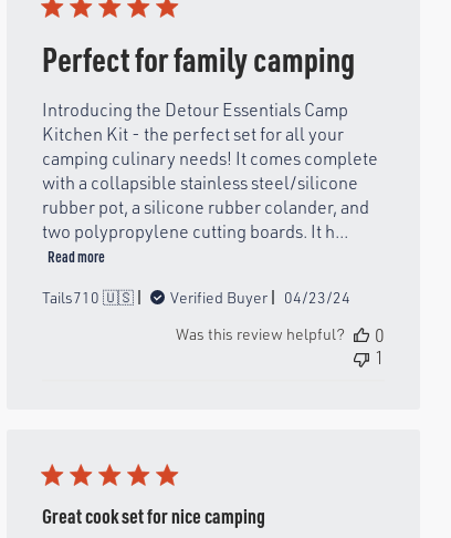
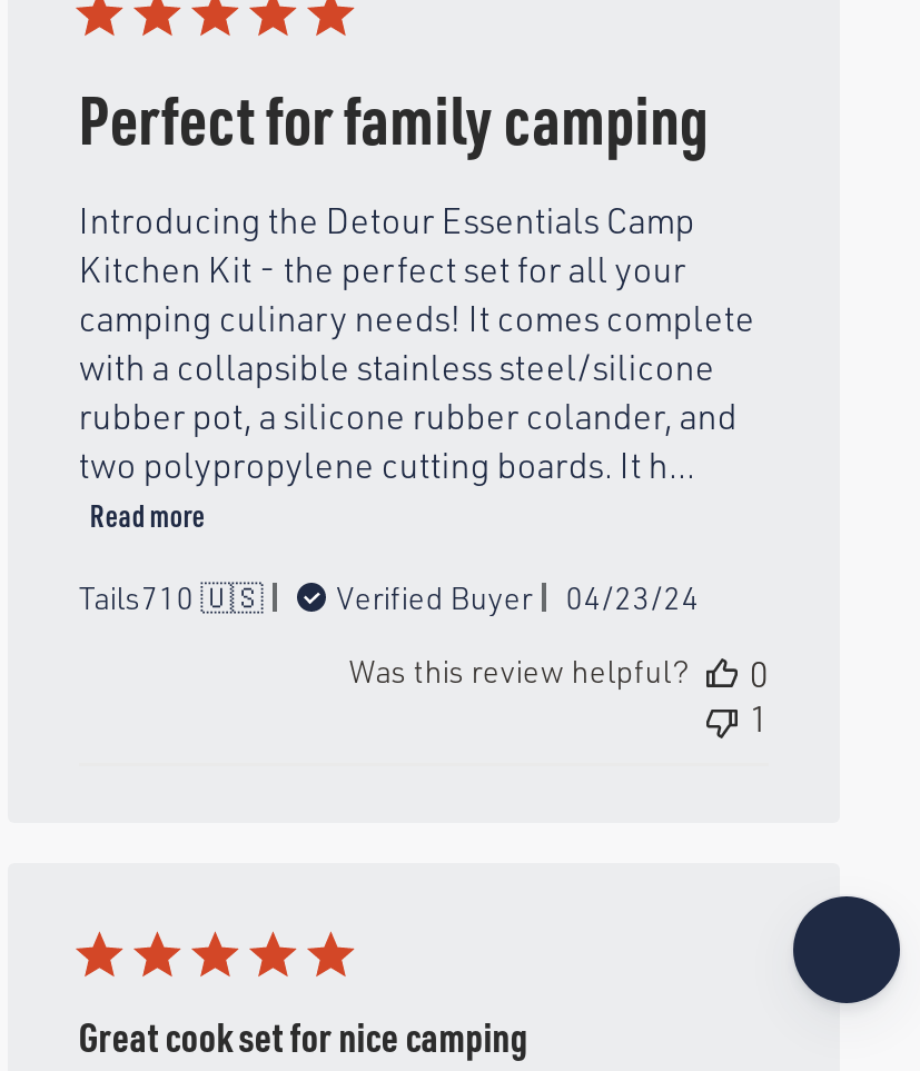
+ [image]
